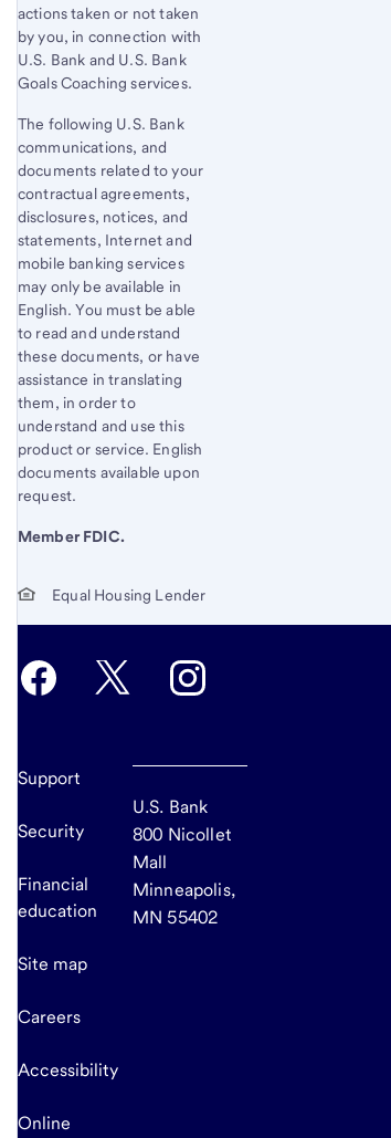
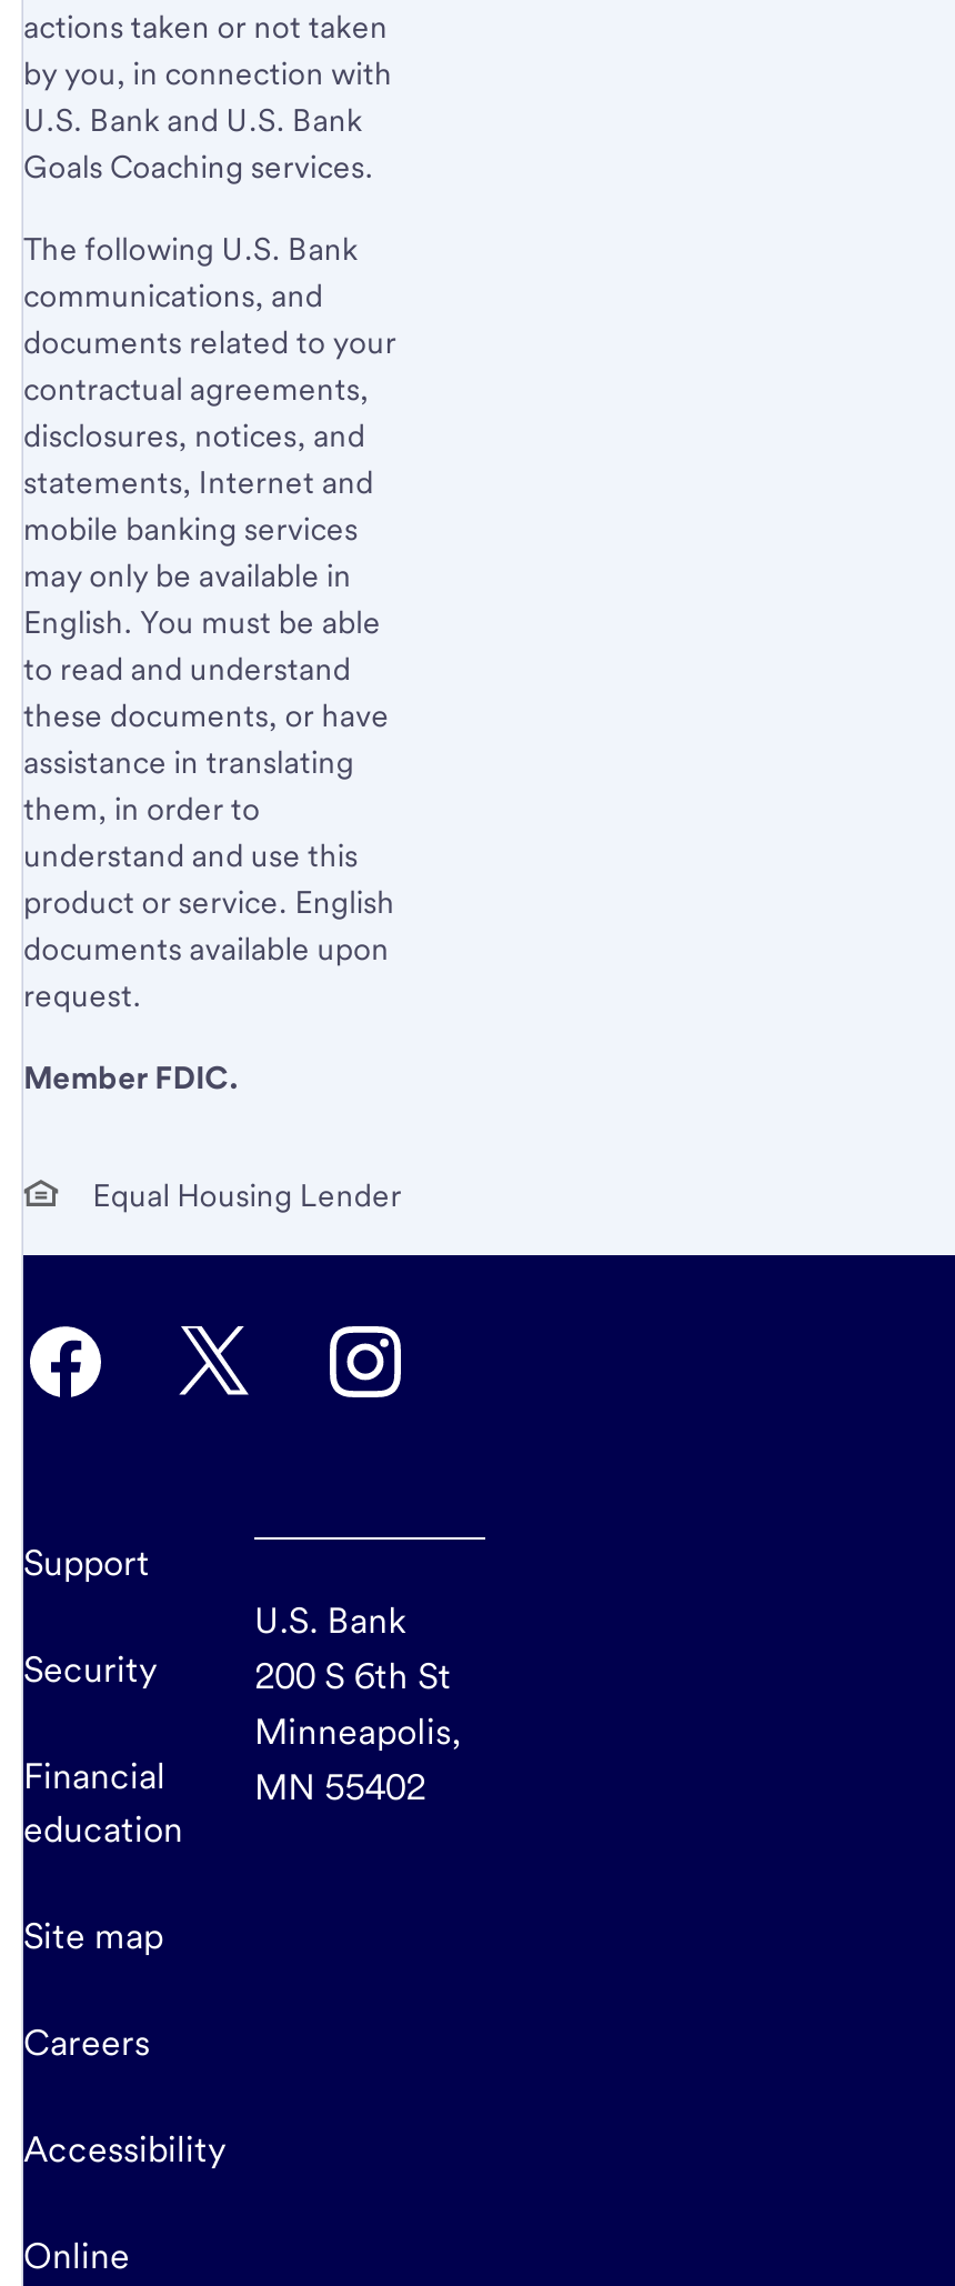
- 800 Nicollet
- Mall
+ 200 S 6th St

moved up: Minneapolis, | MN 55402
